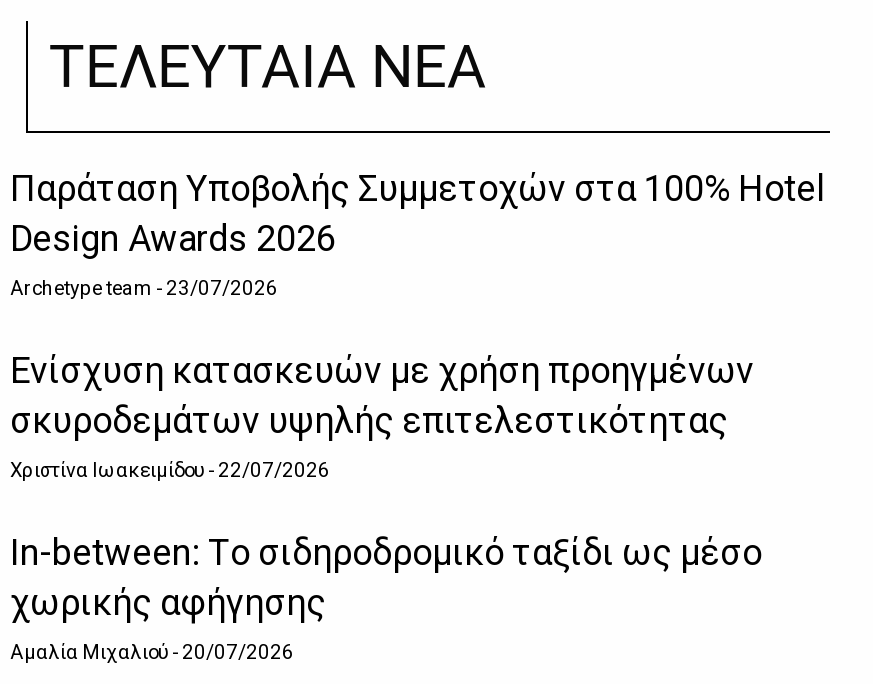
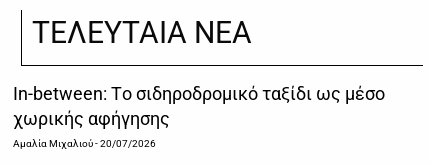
- Παράταση Υποβολής Συμμετοχών στα 100% Hotel
- Design Awards 2026
- Archetype team - 23/07/2026
- Ενίσχυση κατασκευών με χρήση προηγμένων
- σκυροδεμάτων υψηλής επιτελεστικότητας
- Χριστίνα Ιωακειμίδου - 22/07/2026
